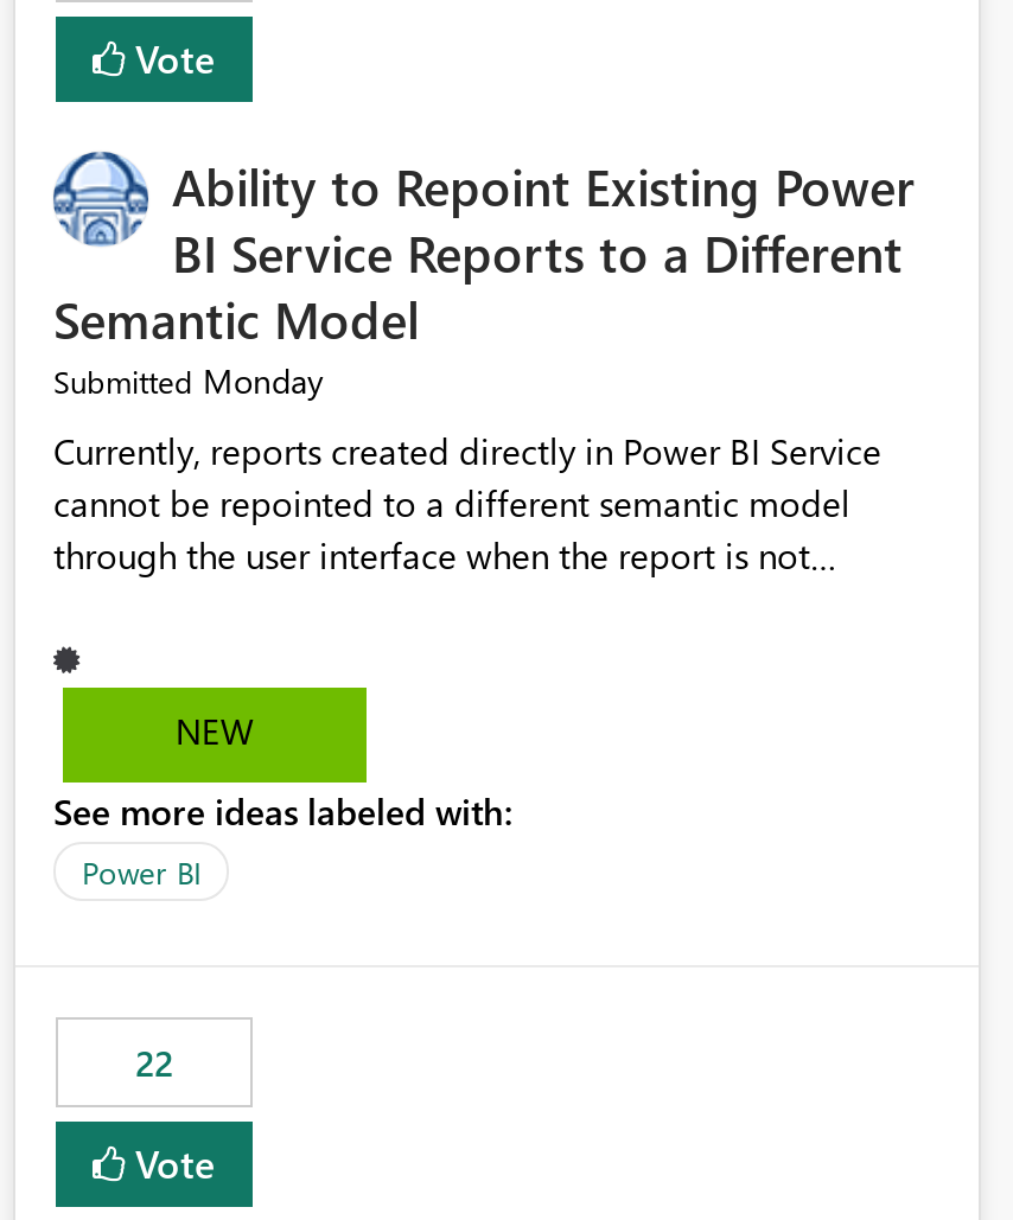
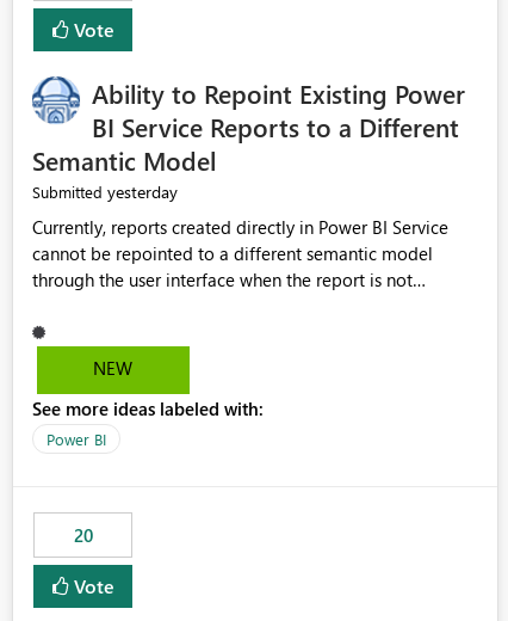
- Submitted Monday
+ Submitted yesterday

- 22
+ 20
